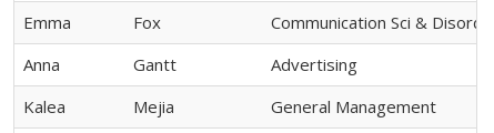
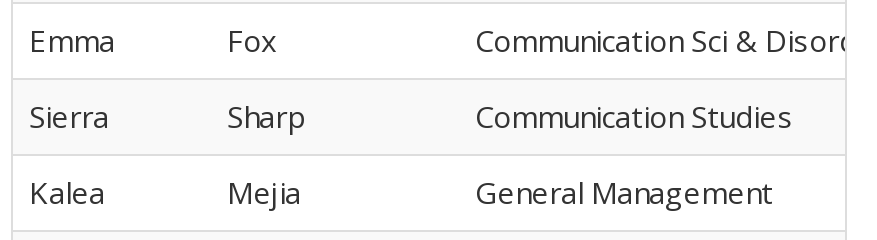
- Anna
- Gantt
- Advertising
+ Sierra
+ Sharp
+ Communication Studies
